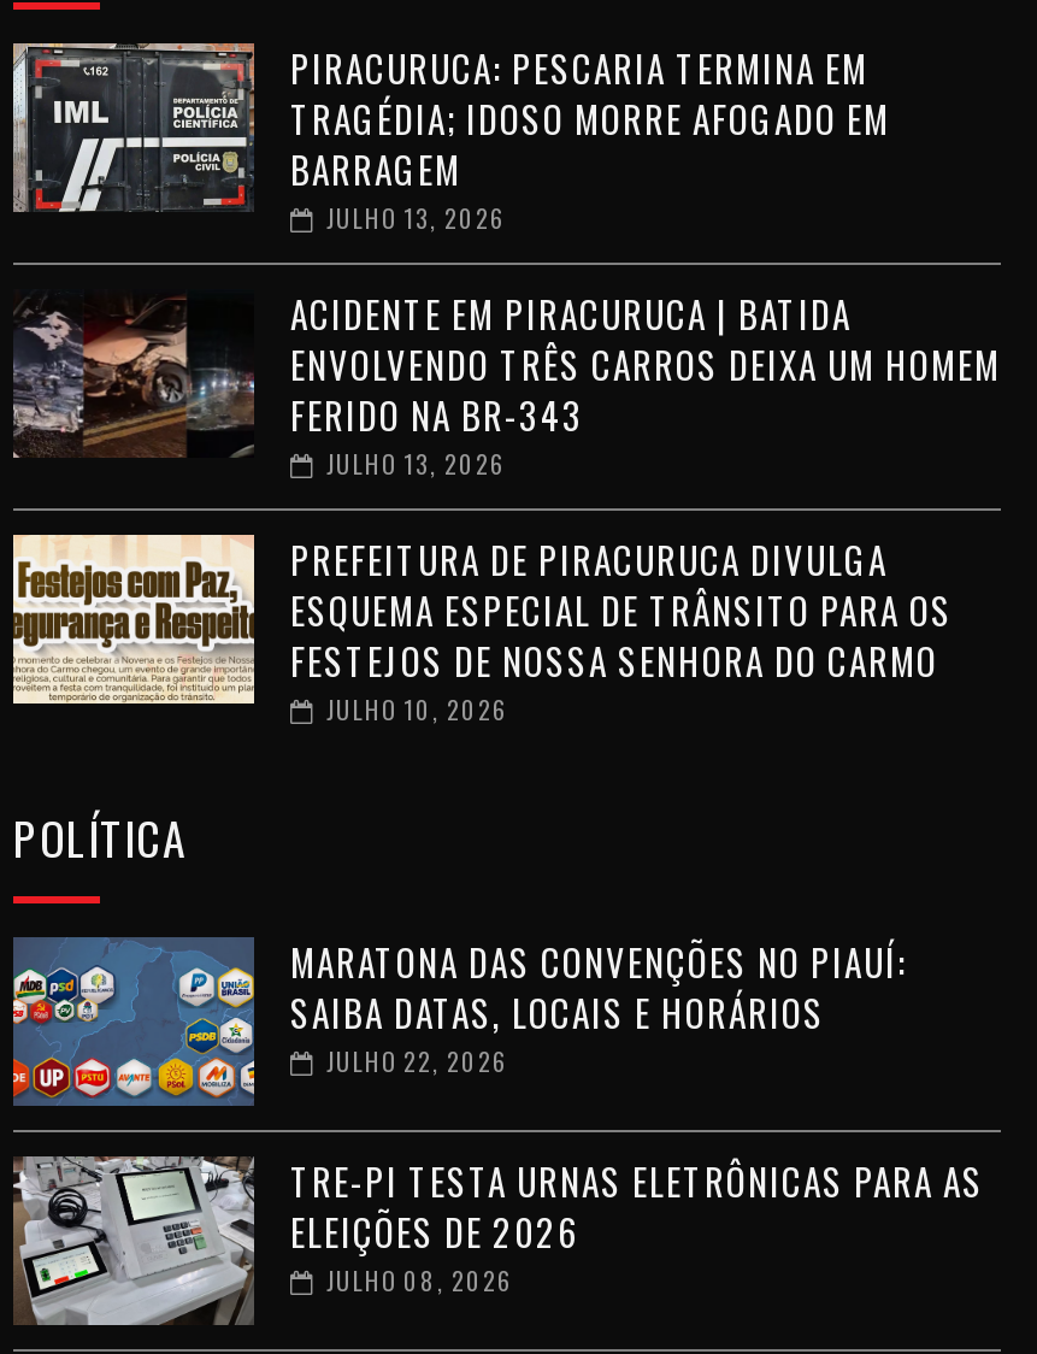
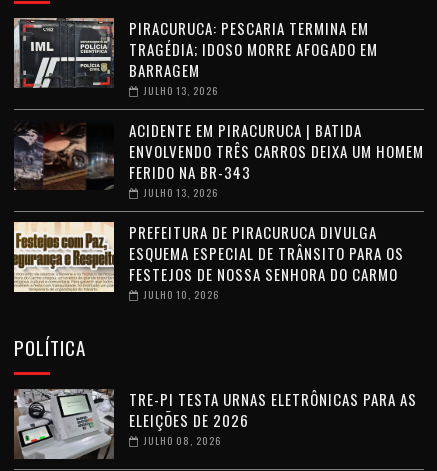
- [image]
- MARATONA DAS CONVENÇÕES NO PIAUÍ:
- SAIBA DATAS, LOCAIS E HORÁRIOS
- JULHO 22, 2026
